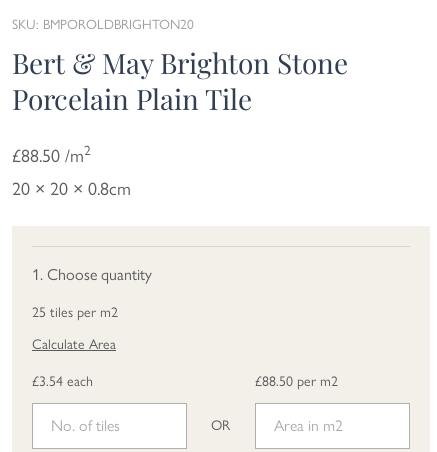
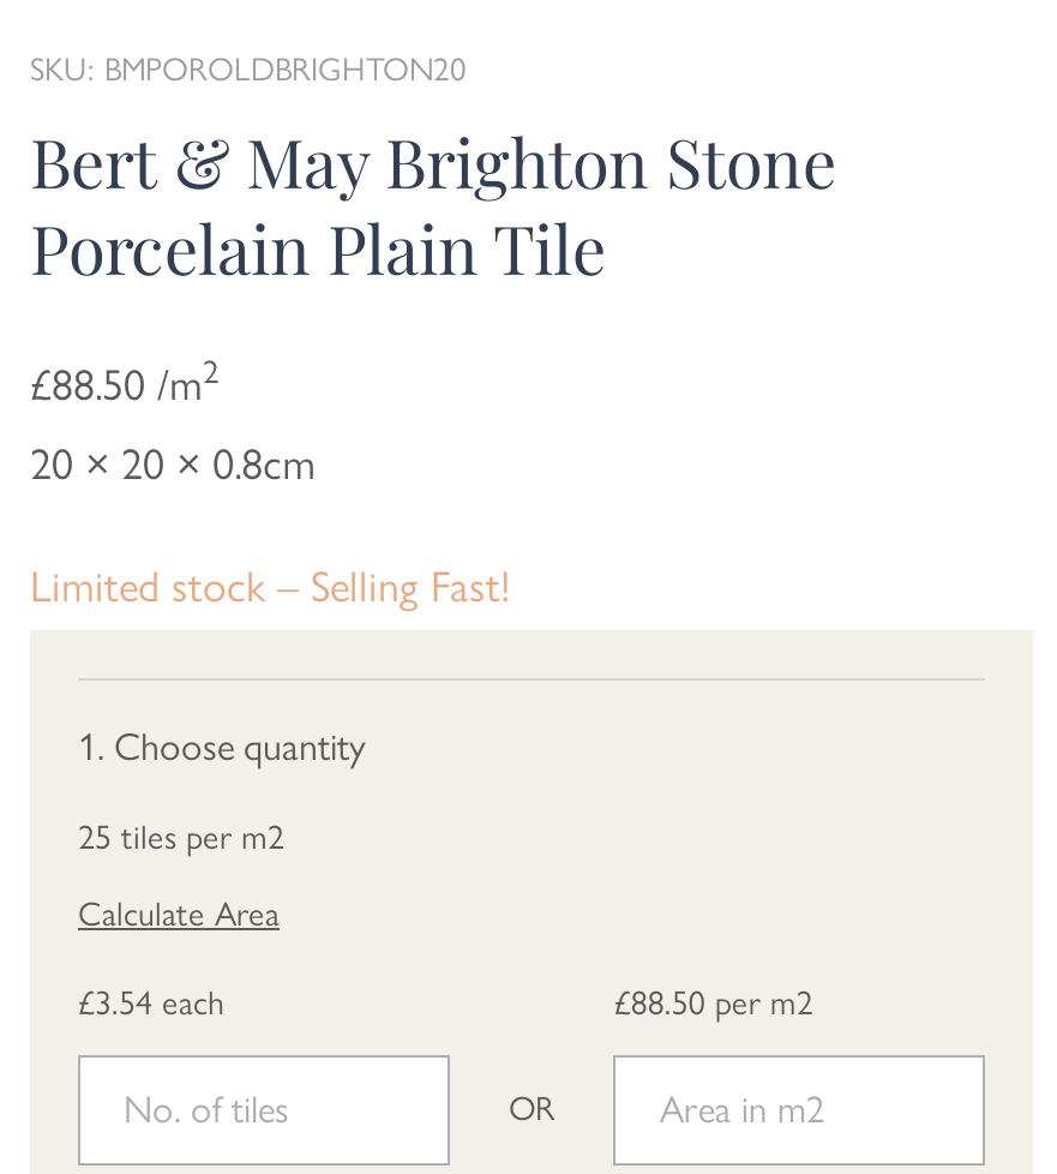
+ Limited stock – Selling Fast!
